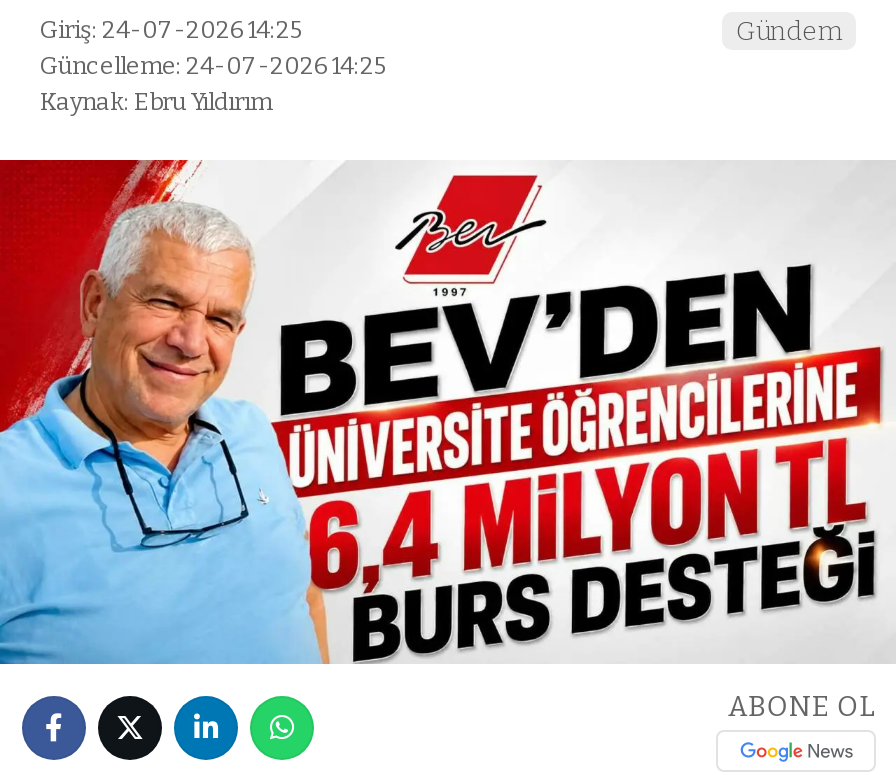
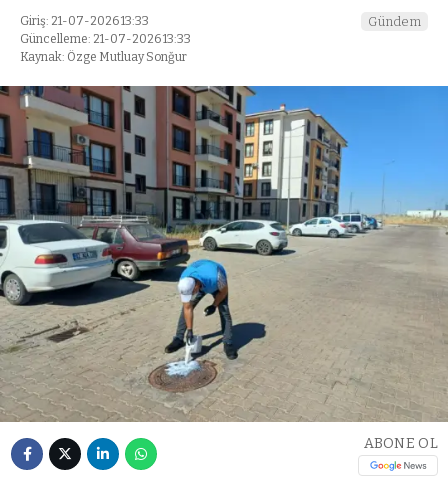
- Giriş: 24-07-2026 14:25
- Güncelleme: 24-07-2026 14:25
- Kaynak: Ebru Yıldırım
+ Giriş: 21-07-2026 13:33
+ Güncelleme: 21-07-2026 13:33
+ Kaynak: Özge Mutluay Sonğur

- [image]
+ [image]
